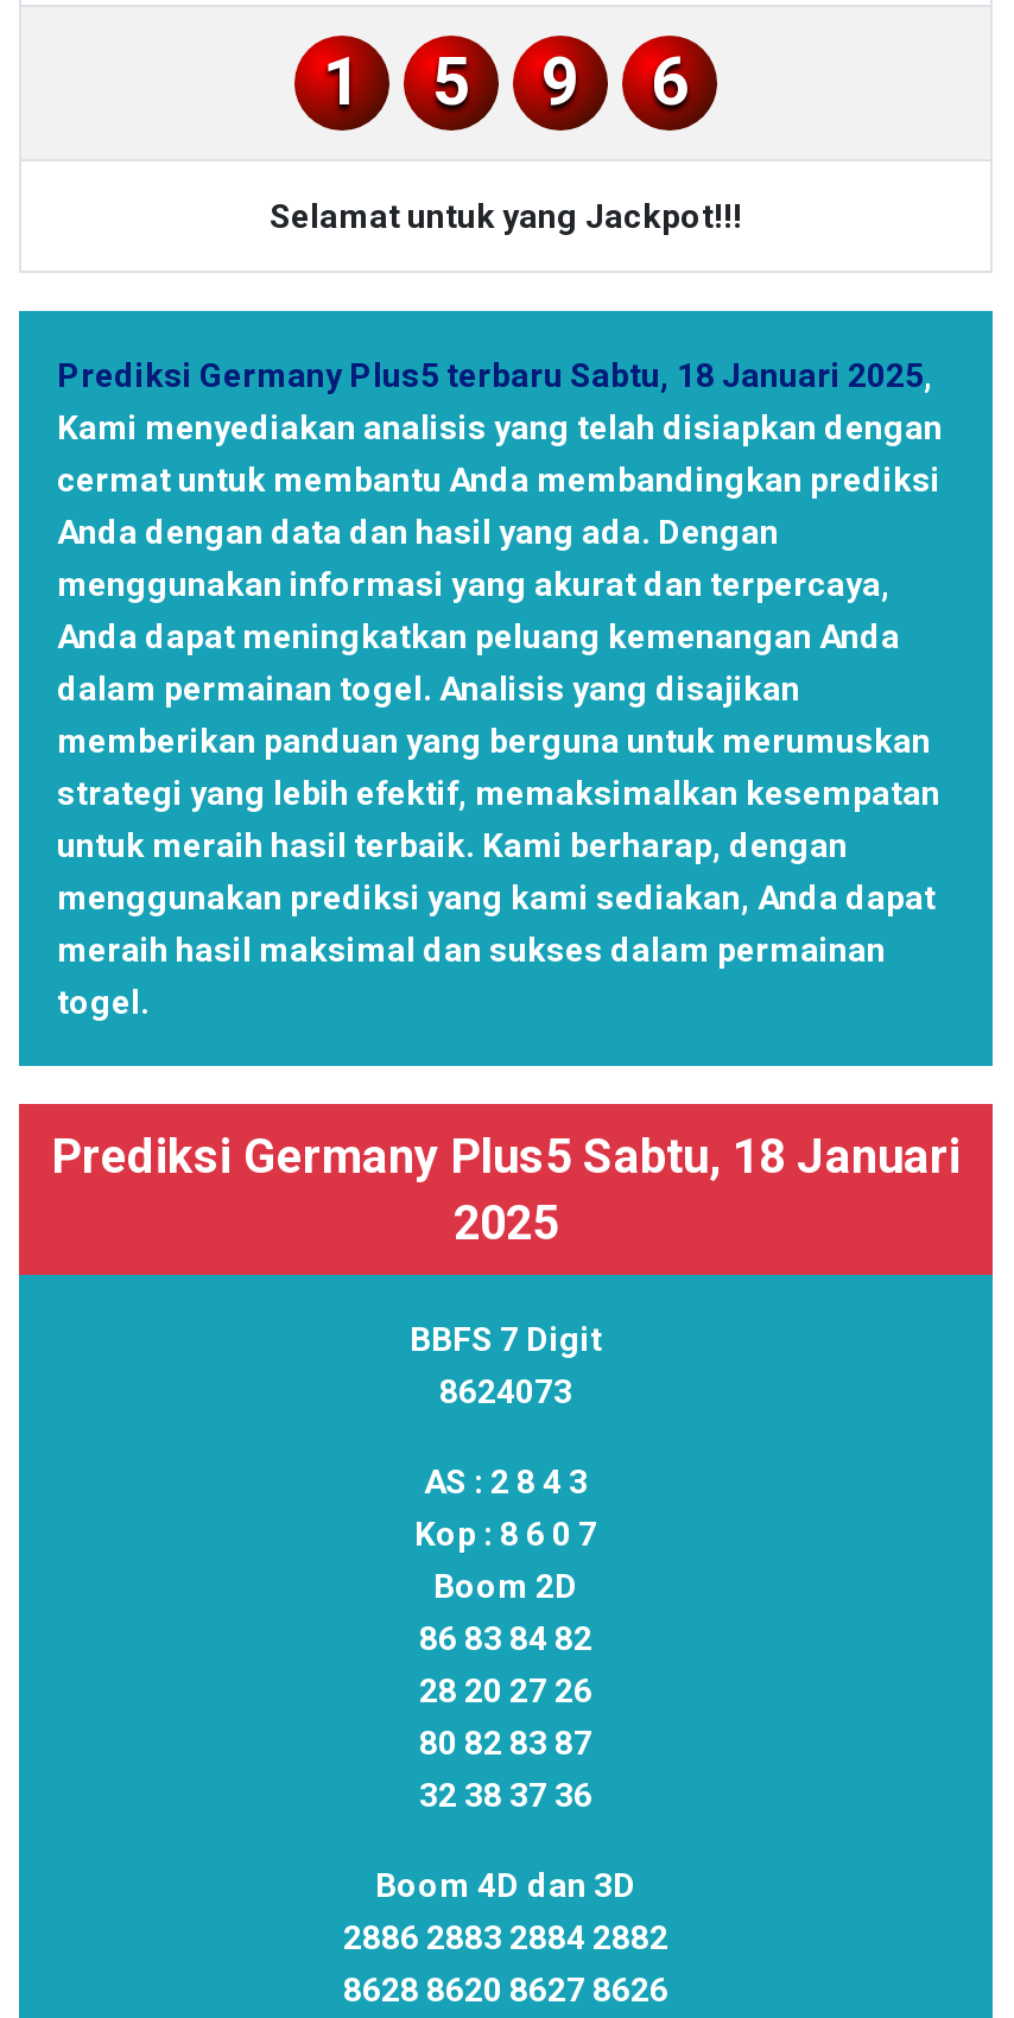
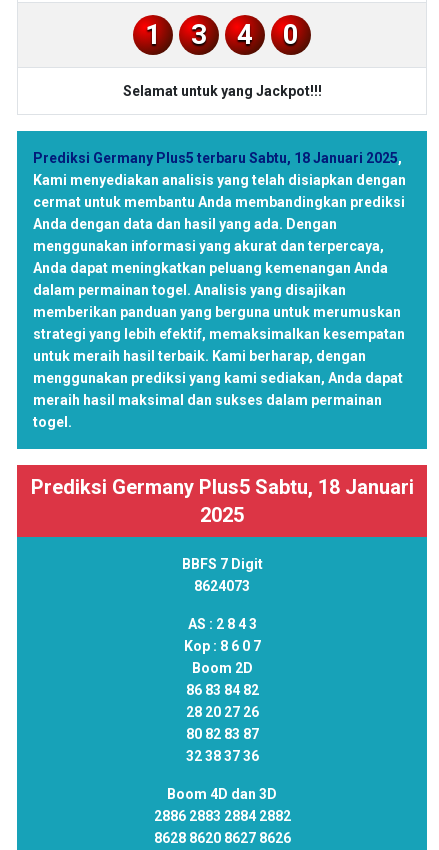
- 5
+ 3

- 9
+ 4

- 6
+ 0
